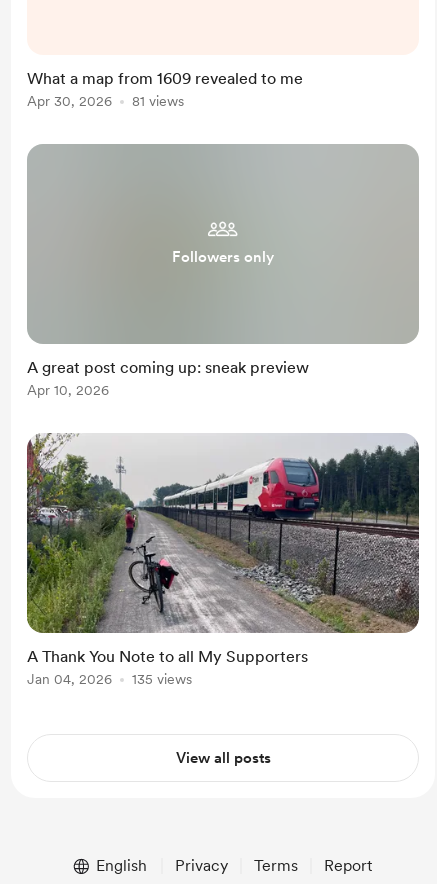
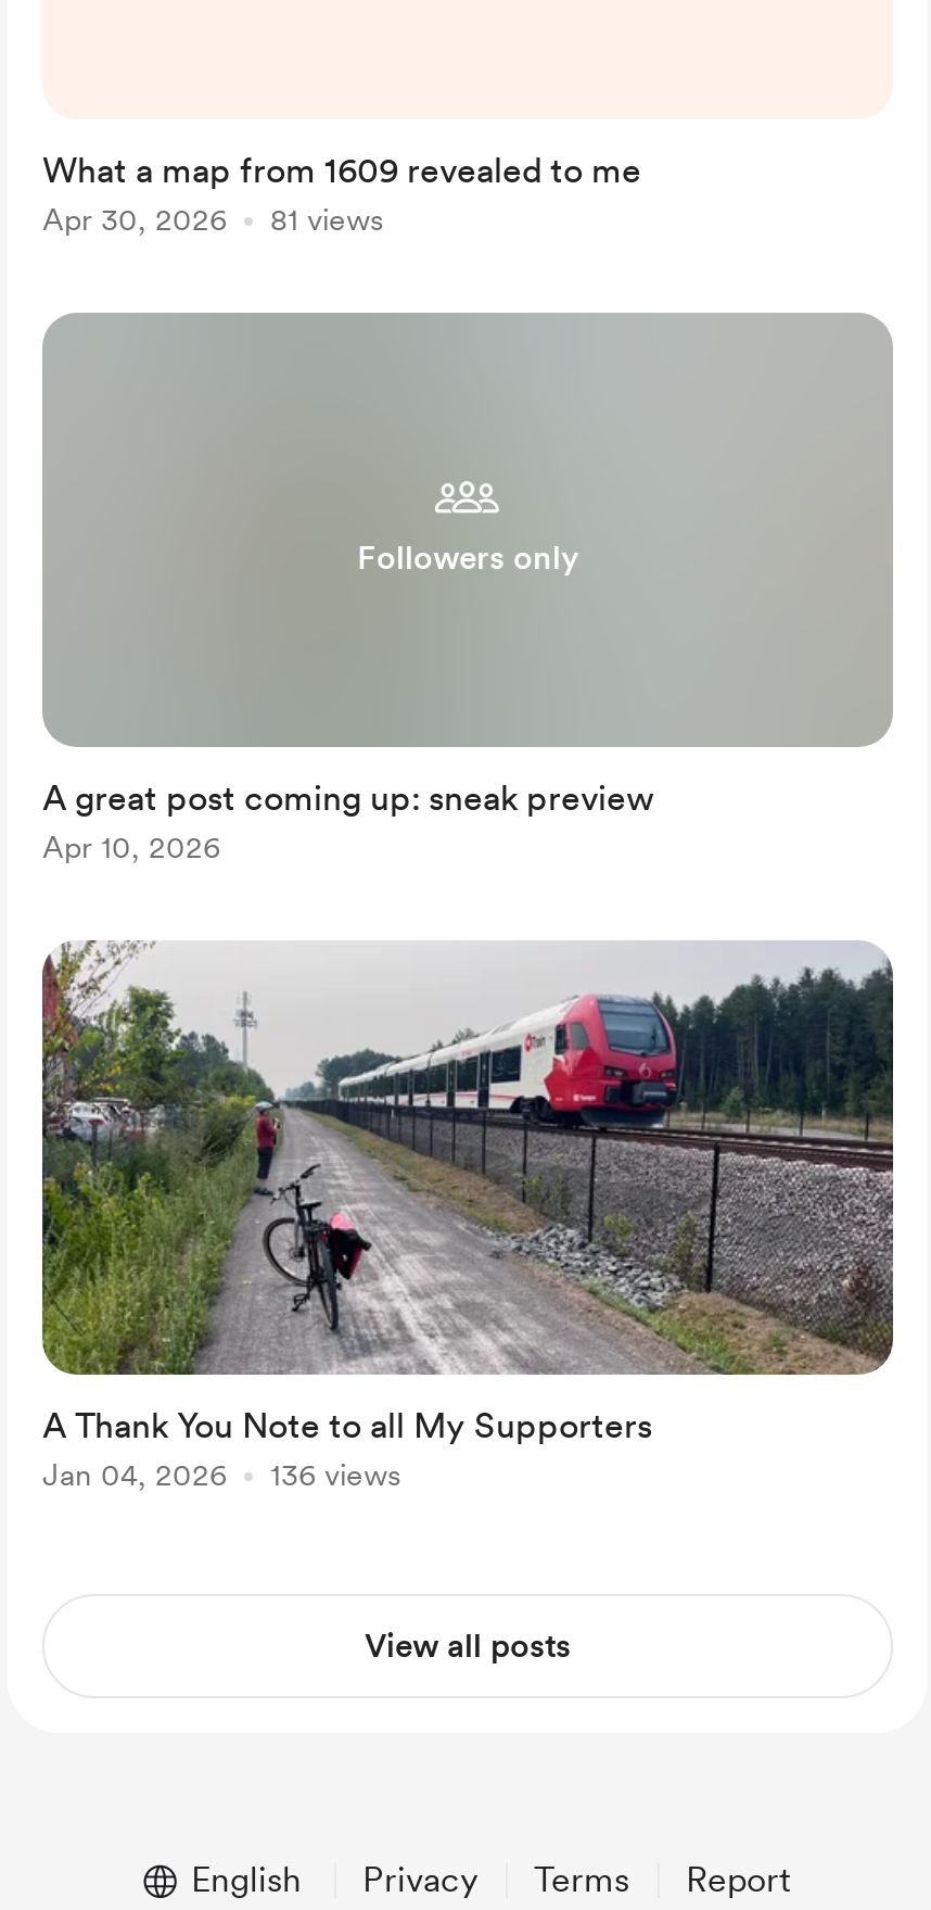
- Jan 04, 2026 135 views
+ Jan 04, 2026 136 views
